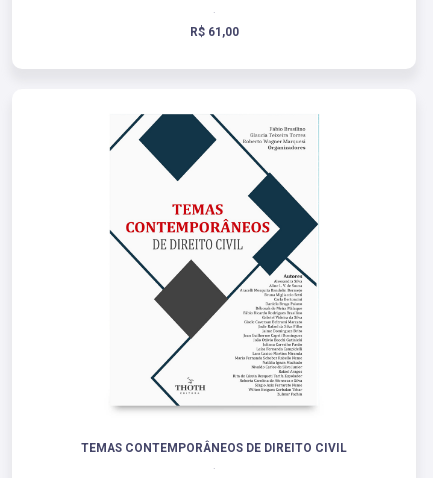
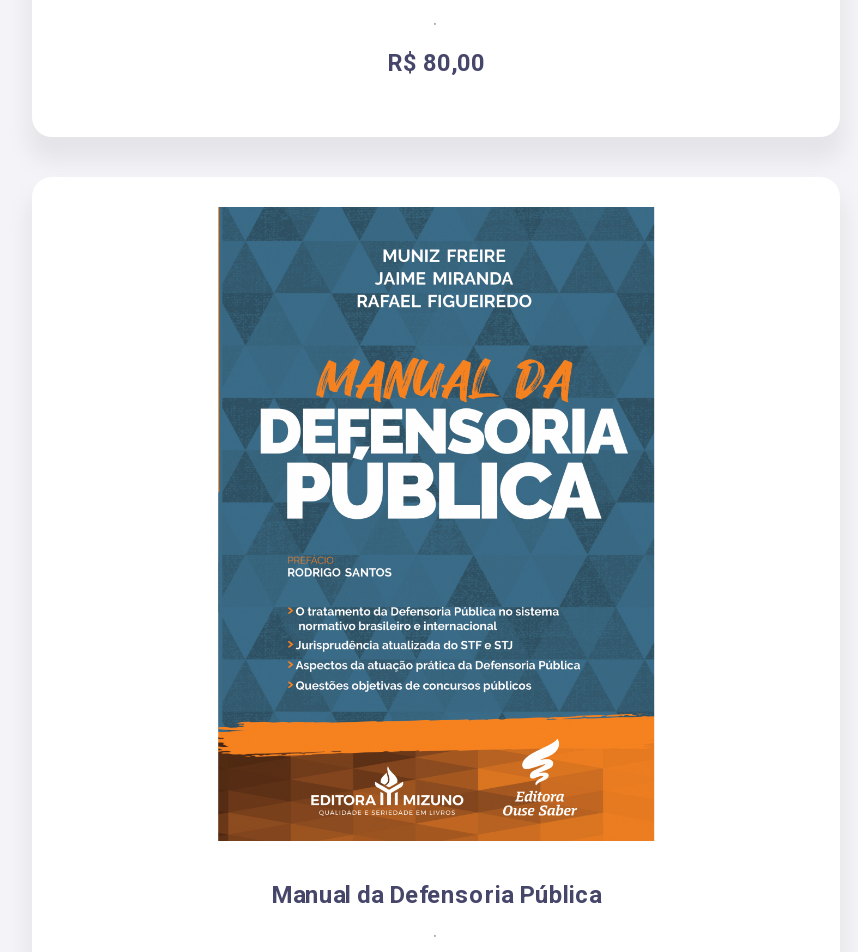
- R$ 61,00
+ R$ 80,00

- [image]
- TEMAS CONTEMPORÂNEOS DE DIREITO CIVIL
+ [image]
+ Manual da Defensoria Pública
